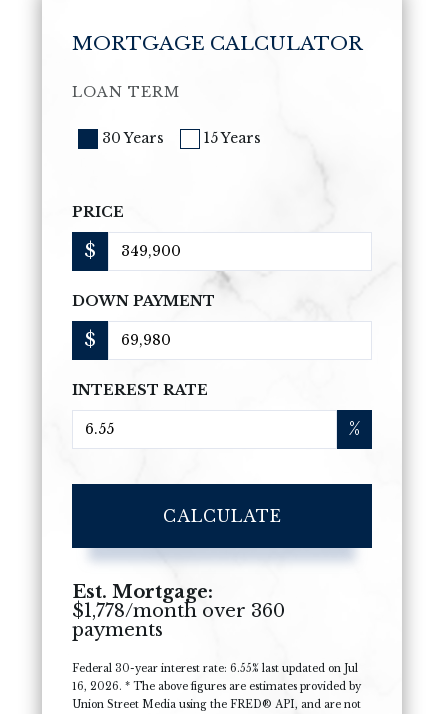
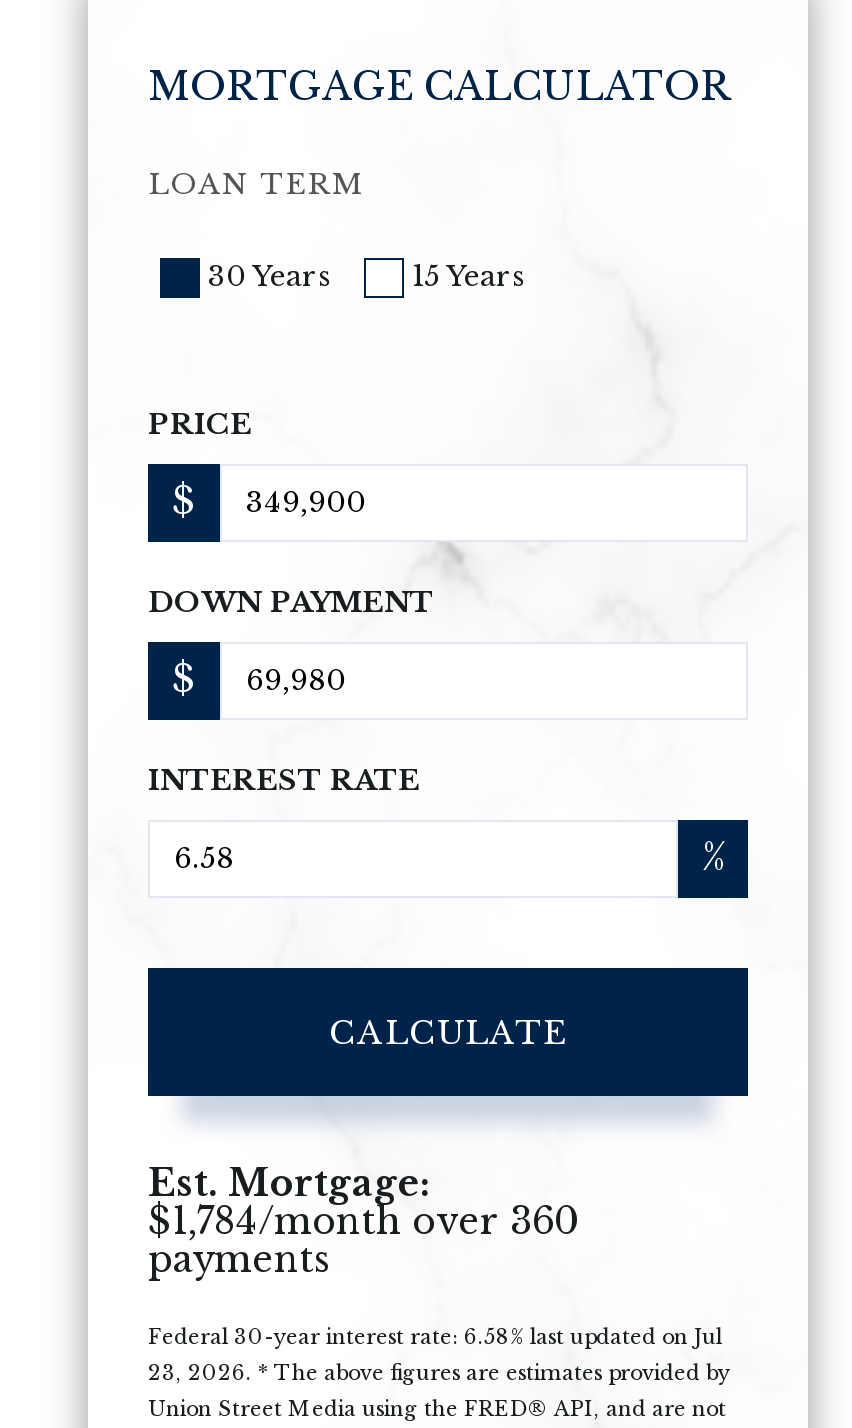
- $1,778/month over 360
+ $1,784/month over 360

- Federal 30-year interest rate: 6.55% last updated on Jul
+ Federal 30-year interest rate: 6.58% last updated on Jul

- 16, 2026. * The above figures are estimates provided by
+ 23, 2026. * The above figures are estimates provided by
